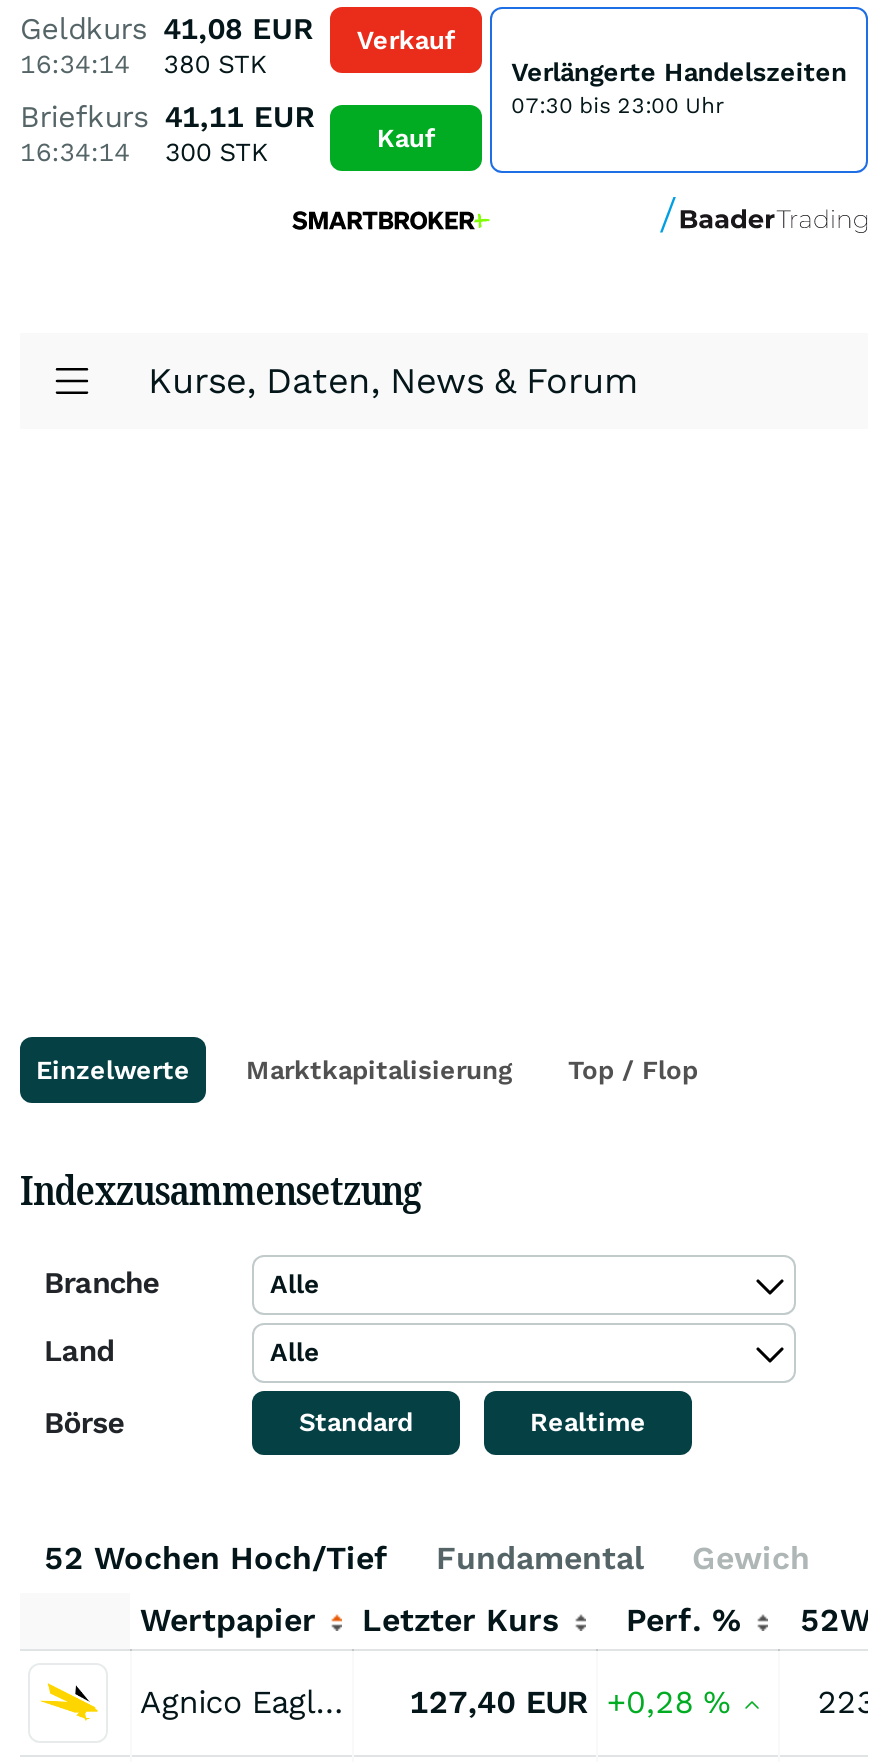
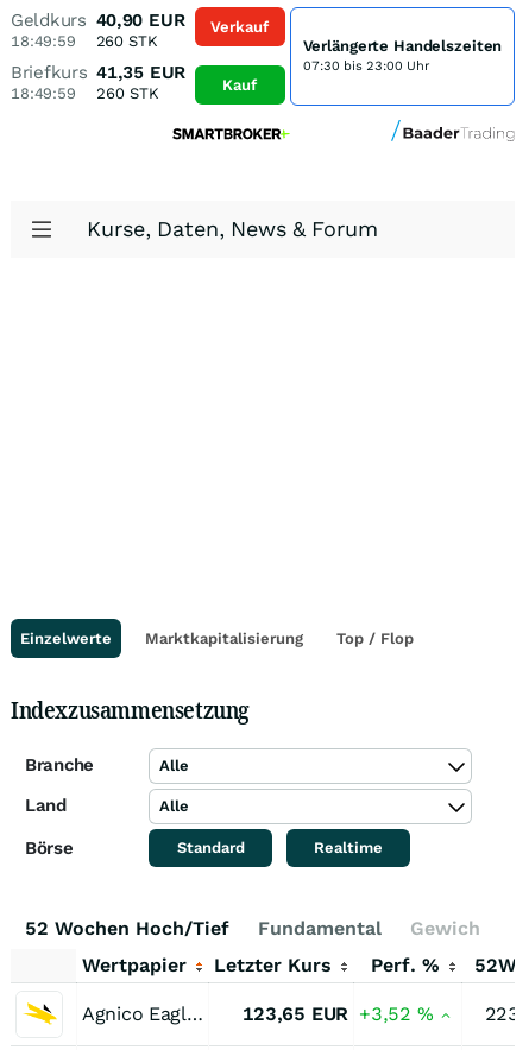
- Geldkurs 41,08 EUR Verkauf
+ Geldkurs 40,90 EUR Verkauf

- 16:34:14
+ 18:49:59

- 380 STK
+ 260 STK

- Briefkurs 41,11 EUR
+ Briefkurs 41,35 EUR

- 16:34:14
+ 18:49:59

- 300 STK
+ 260 STK

- 127,40 EUR +0,28%
+ 123,65 EUR +3,52%
